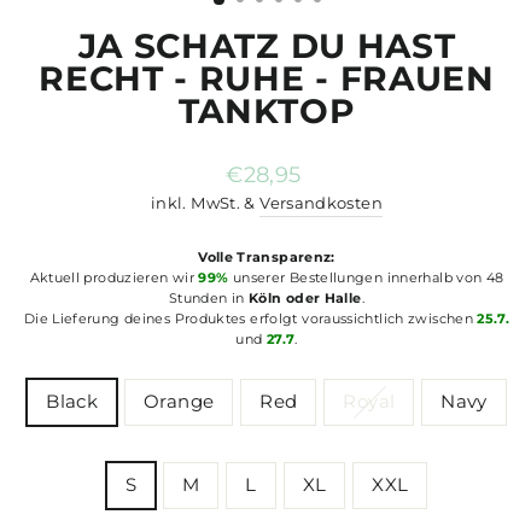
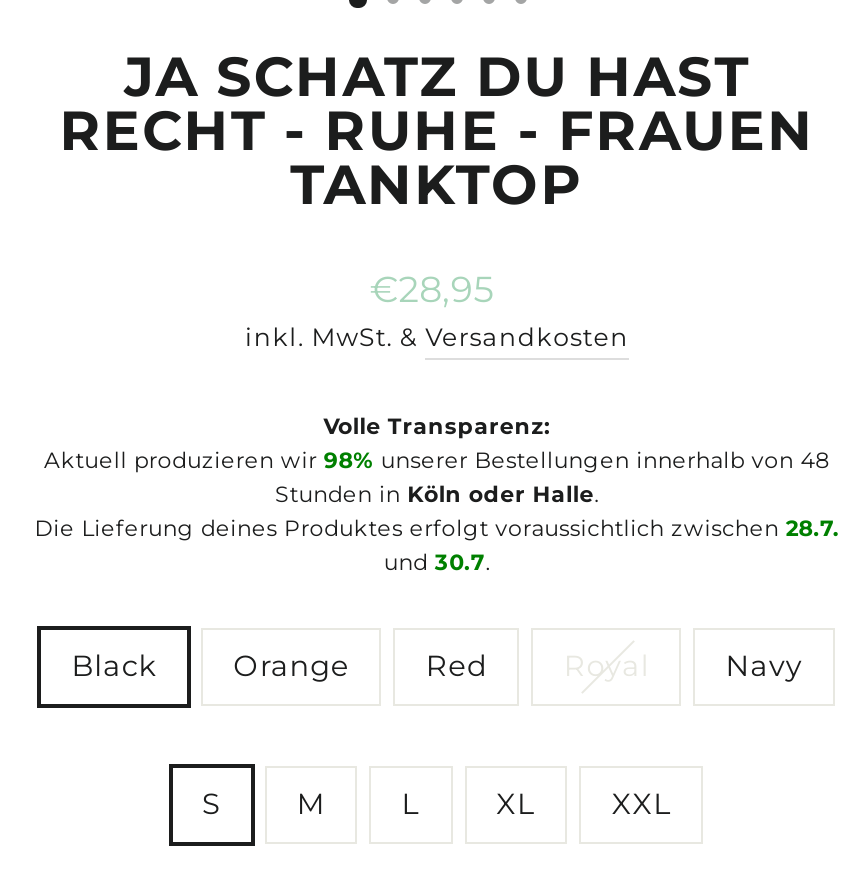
- Aktuell produzieren wir 99% unserer Bestellungen innerhalb von 48
+ Aktuell produzieren wir 98% unserer Bestellungen innerhalb von 48

- Die Lieferung deines Produktes erfolgt voraussichtlich zwischen 25.7.
+ Die Lieferung deines Produktes erfolgt voraussichtlich zwischen 28.7.

- und 27.7.
+ und 30.7.
